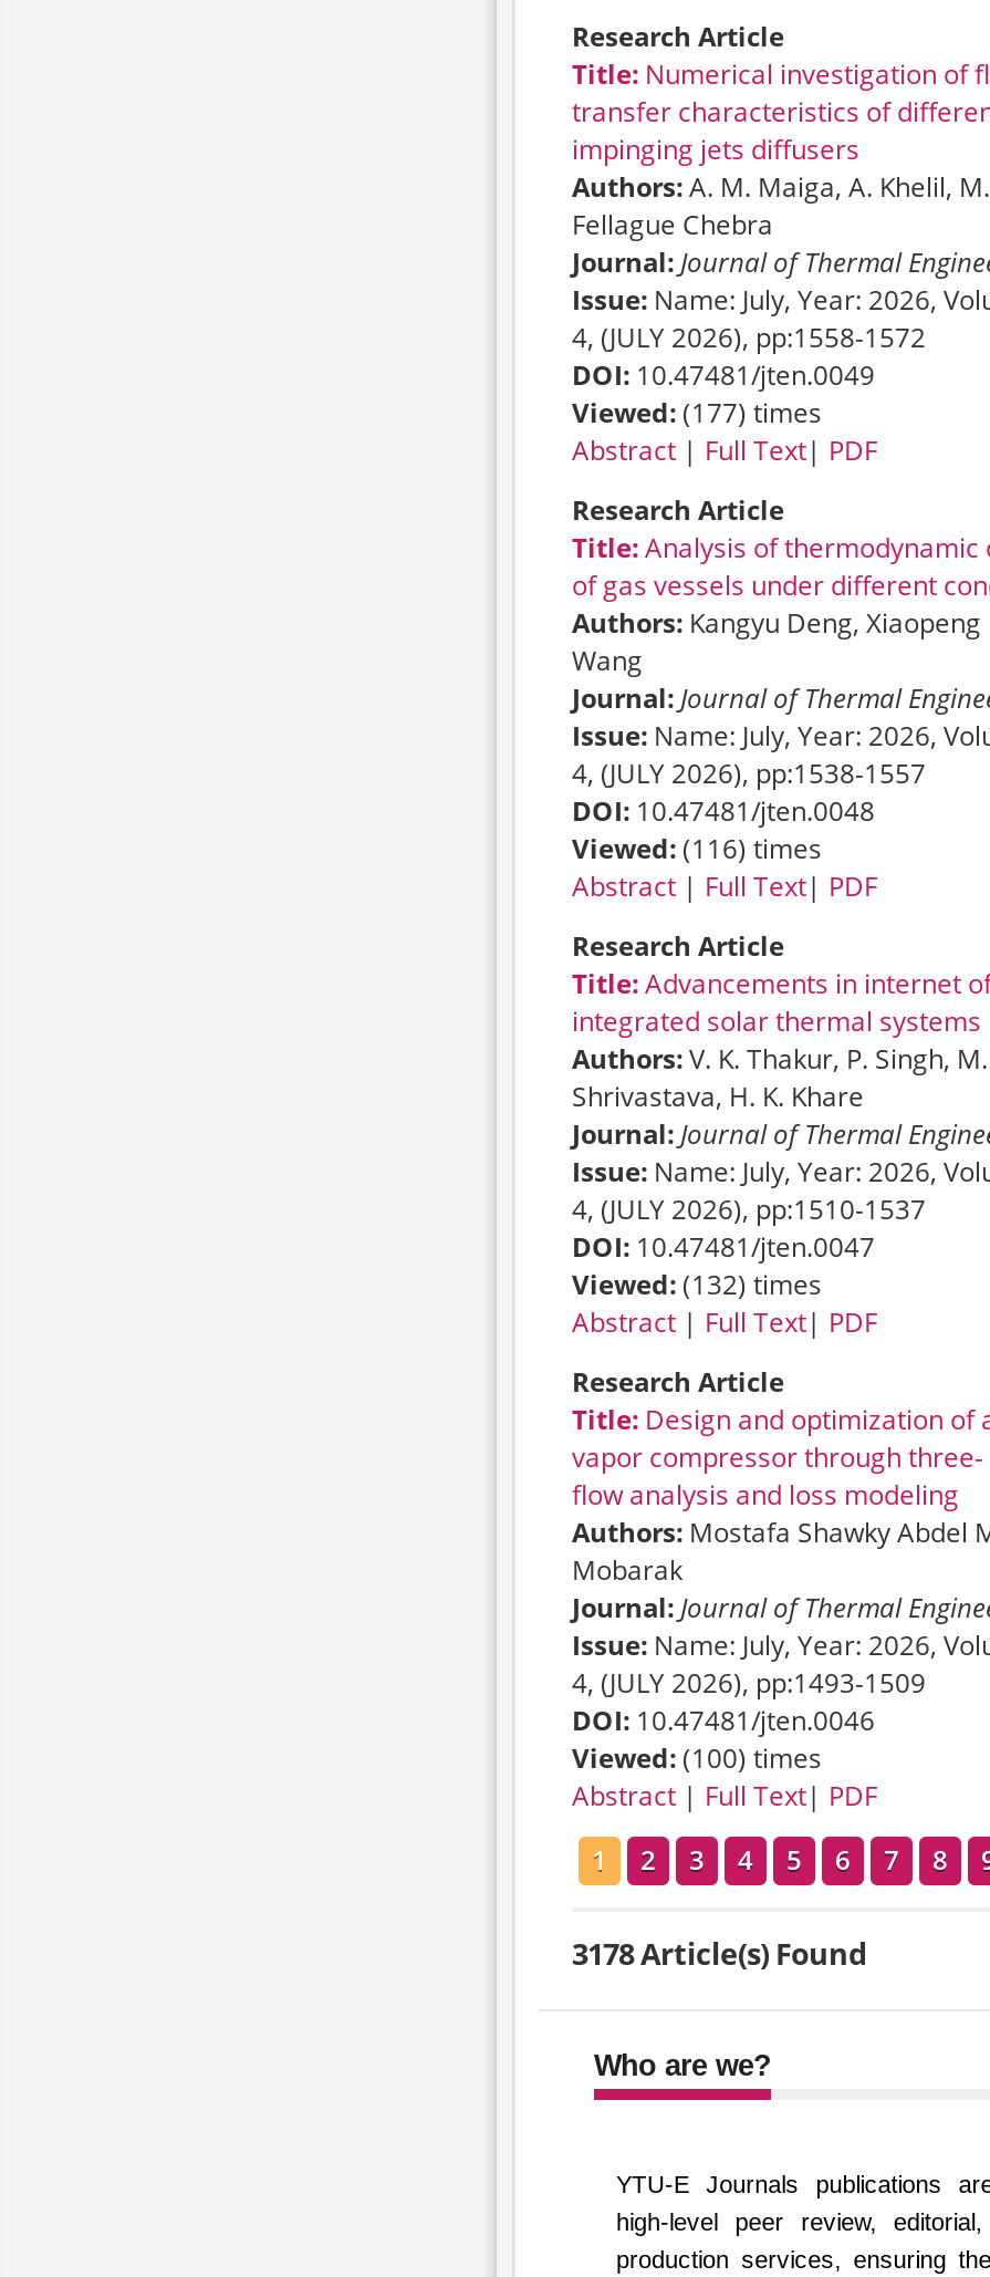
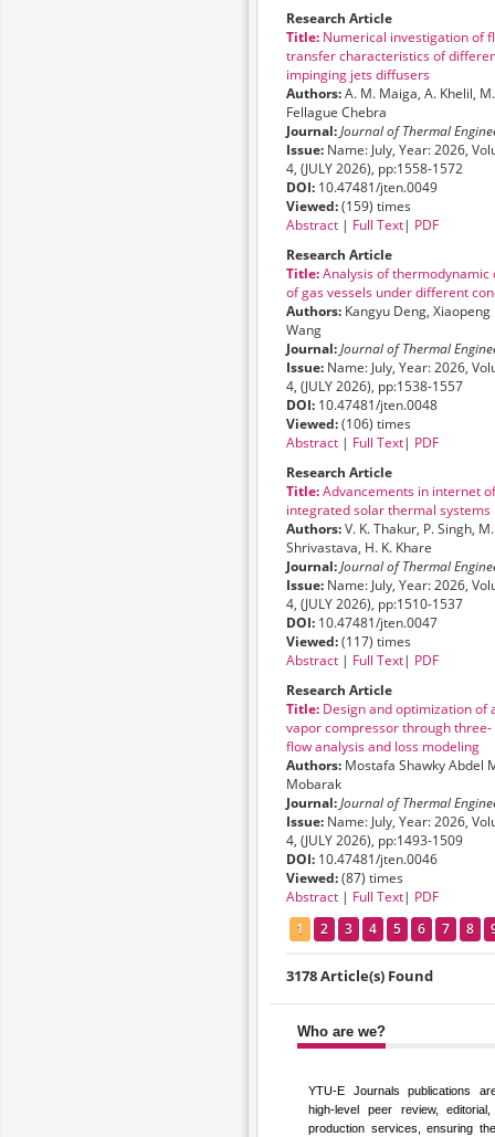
- Viewed: (177) times
+ Viewed: (159) times

- Viewed: (116) times
+ Viewed: (106) times

- Viewed: (132) times
+ Viewed: (117) times

- Viewed: (100) times
+ Viewed: (87) times
